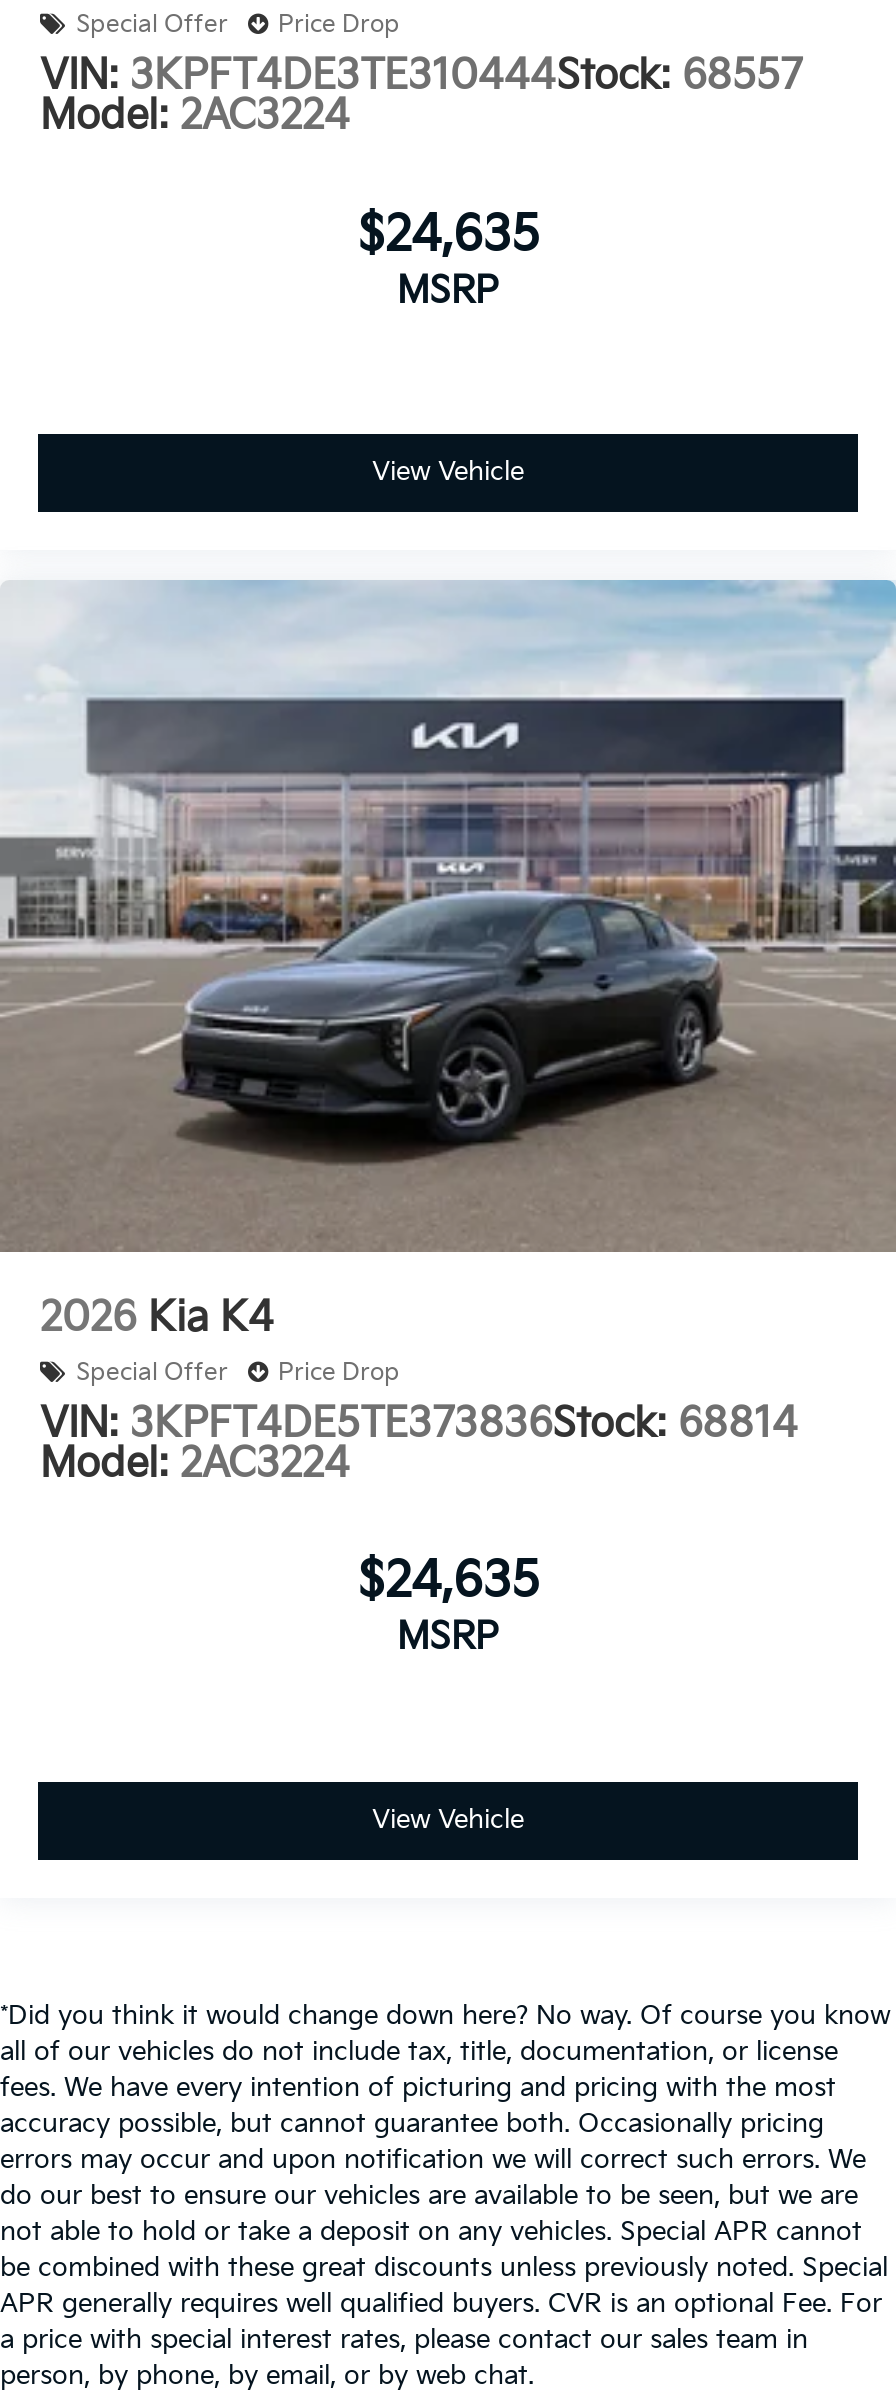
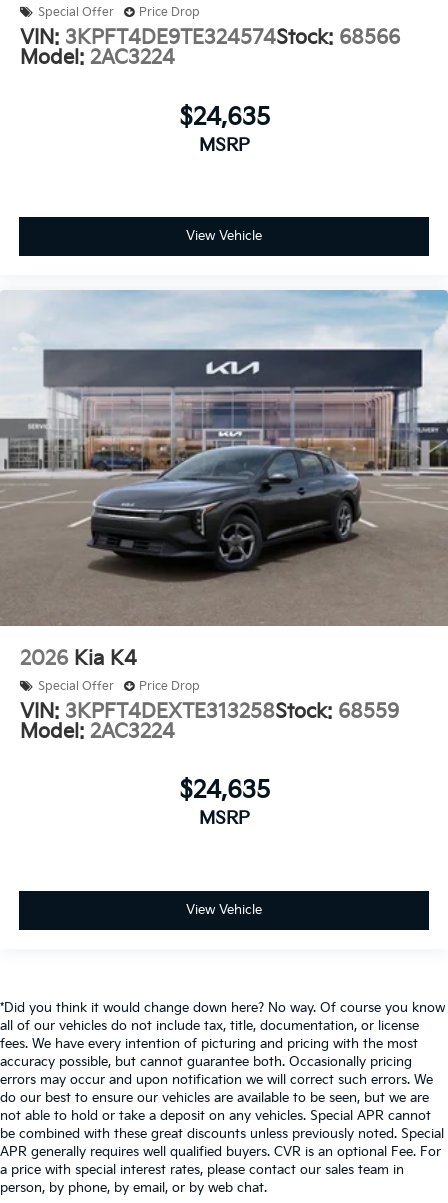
- VIN: 3KPFT4DE3TE310444Stock: 68557
+ VIN: 3KPFT4DE9TE324574Stock: 68566

- VIN: 3KPFT4DE5TE373836Stock: 68814
+ VIN: 3KPFT4DEXTE313258Stock: 68559
